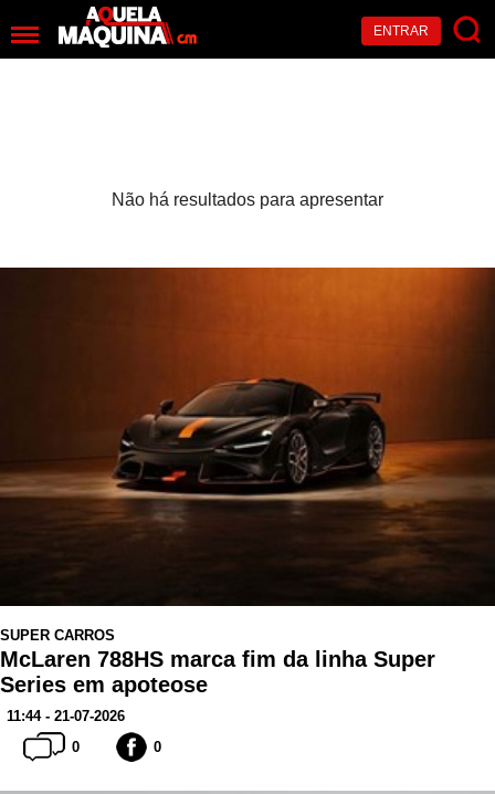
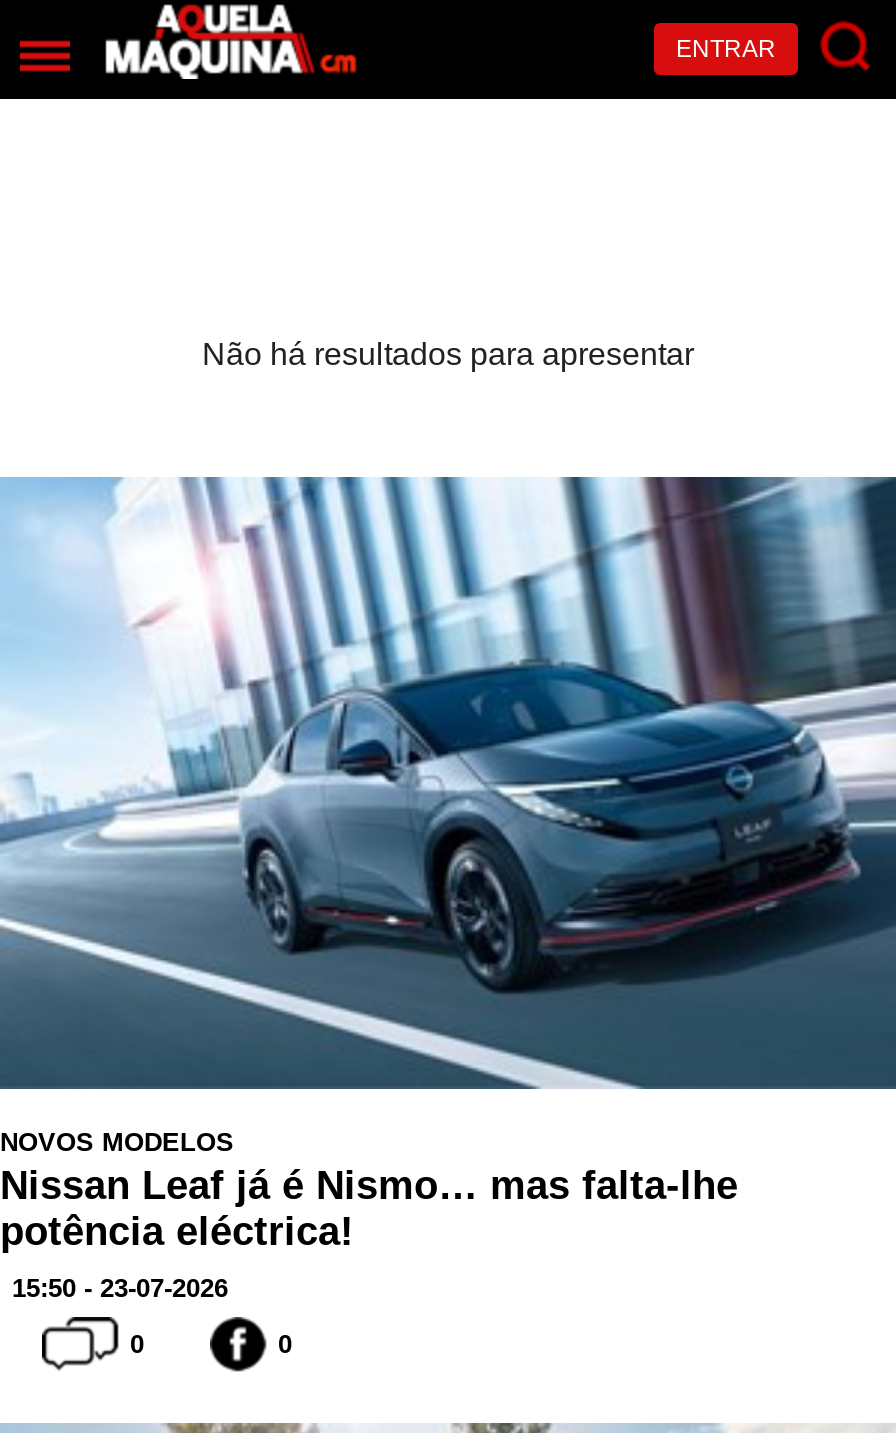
- [image]
- SUPER CARROS
- McLaren 788HS marca fim da linha Super
- Series em apoteose
+ [image]
+ NOVOS MODELOS
+ Nissan Leaf já é Nismo… mas falta-lhe
+ potência eléctrica!

- 11:44 - 21-07-2026
+ 15:50 - 23-07-2026
